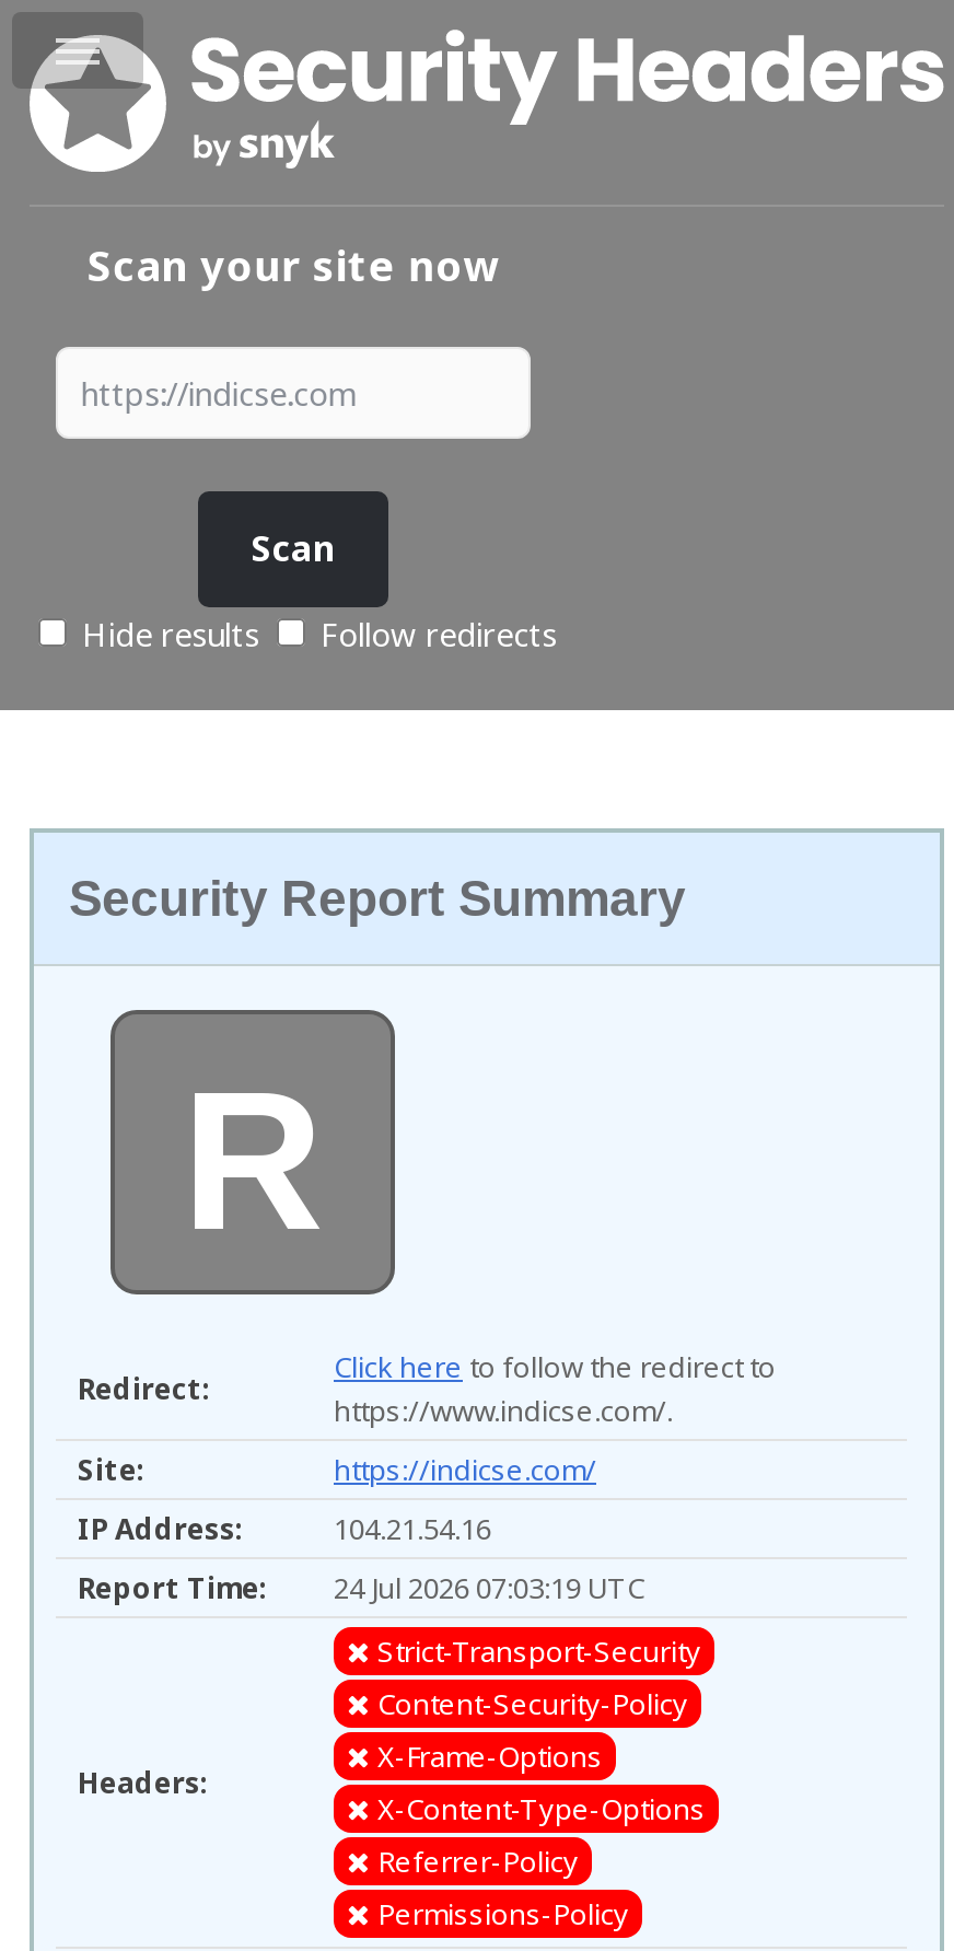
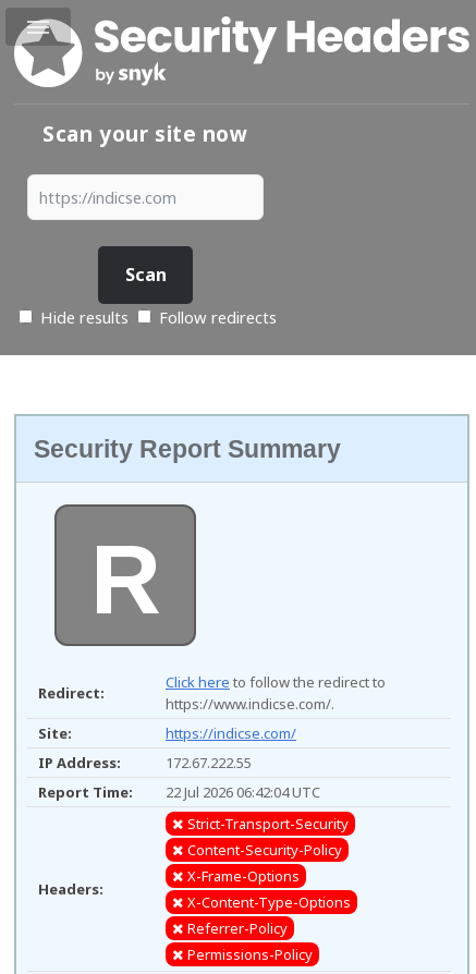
- 104.21.54.16
+ 172.67.222.55

- Report Time: 24 Jul 2026 07:03:19 UTC
+ Report Time: 22 Jul 2026 06:42:04 UTC
